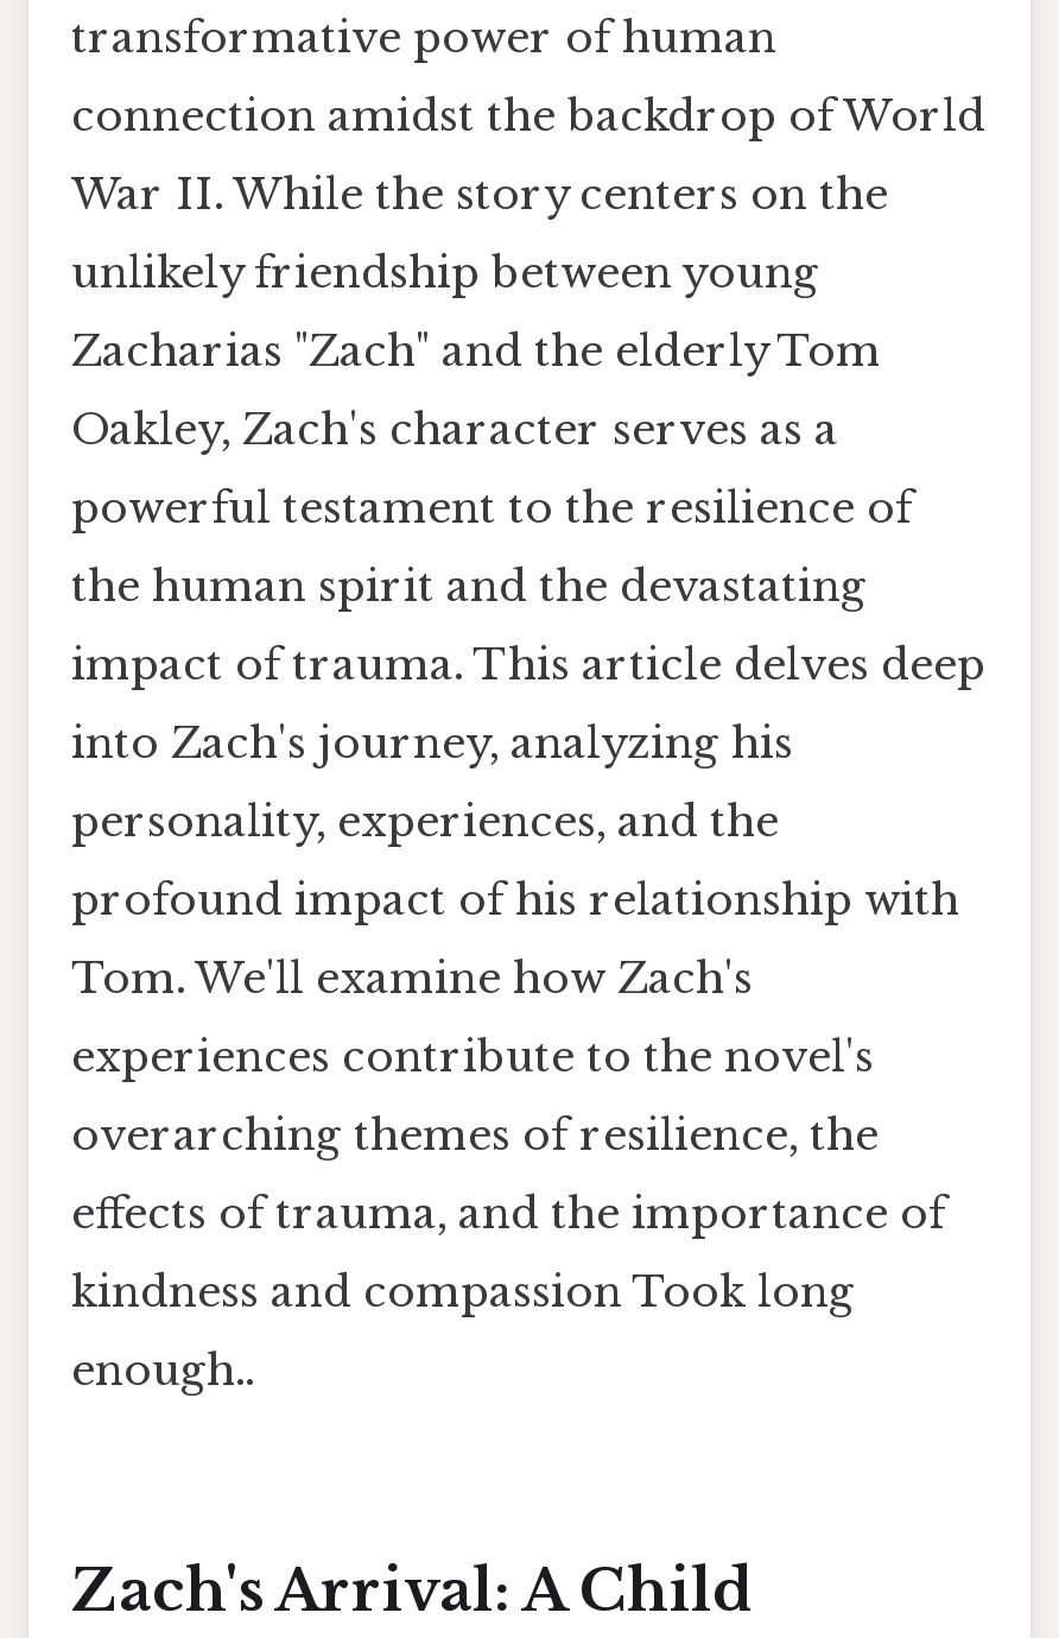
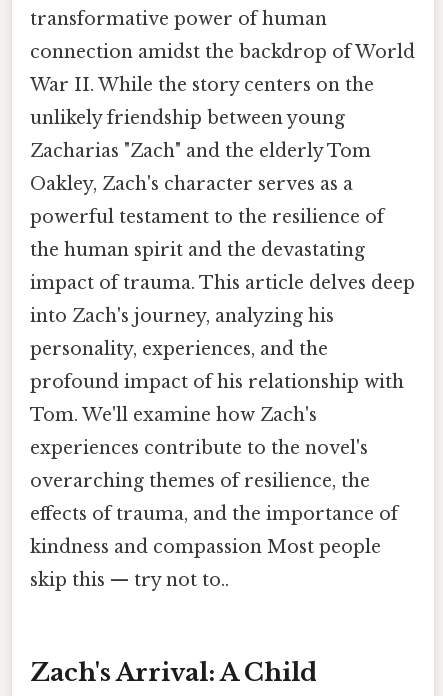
- kindness and compassion Took long
+ kindness and compassion Most people

- enough..
+ skip this — try not to..
